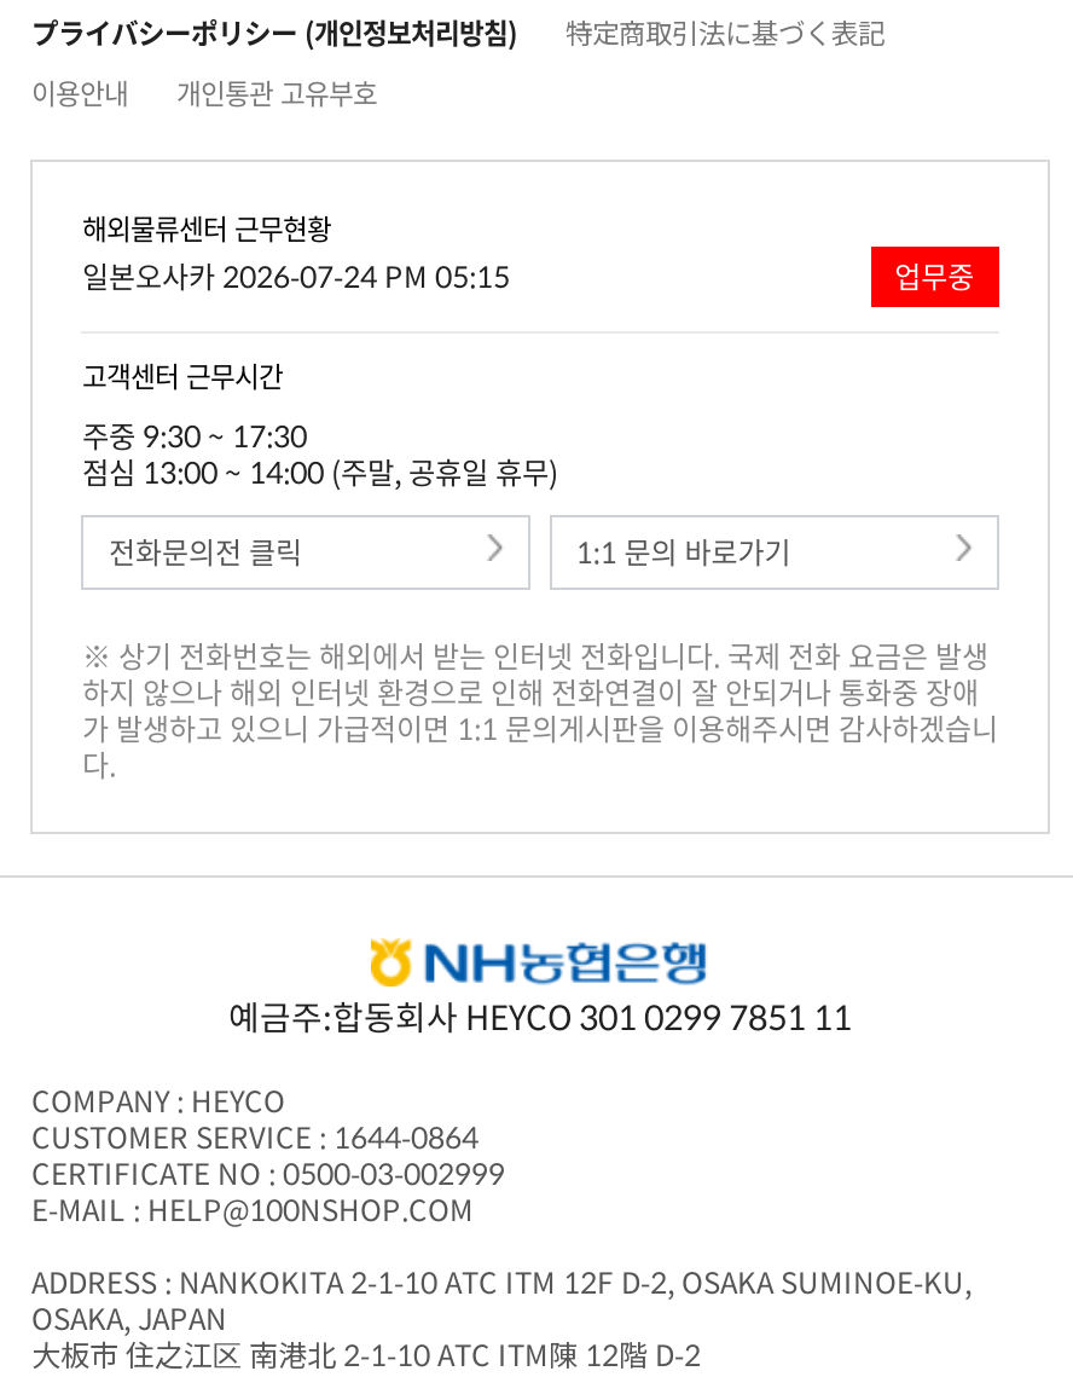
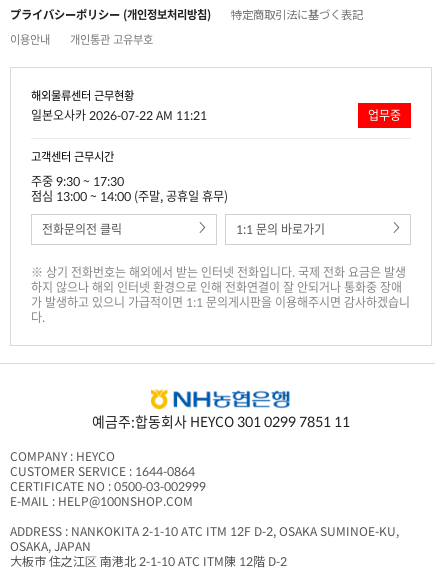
- 일본오사카 2026-07-24 PM 05:15
+ 일본오사카 2026-07-22 AM 11:21
